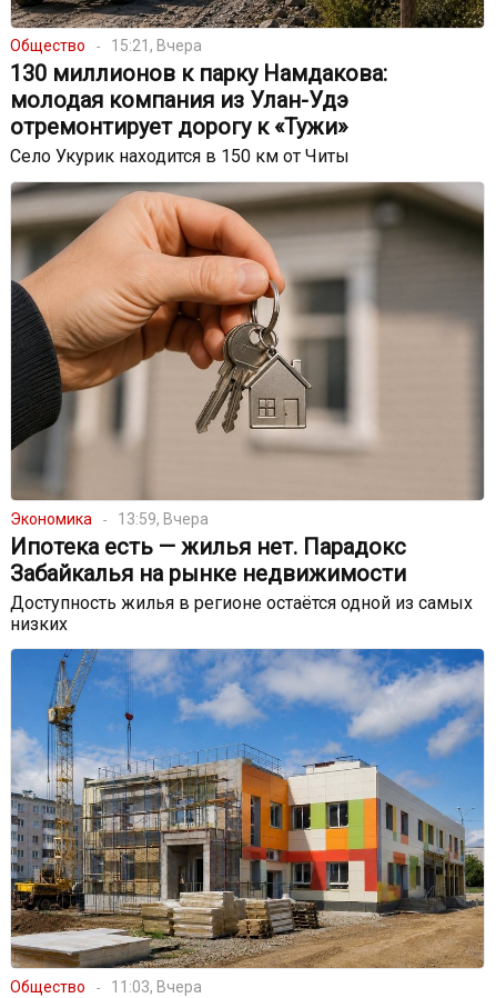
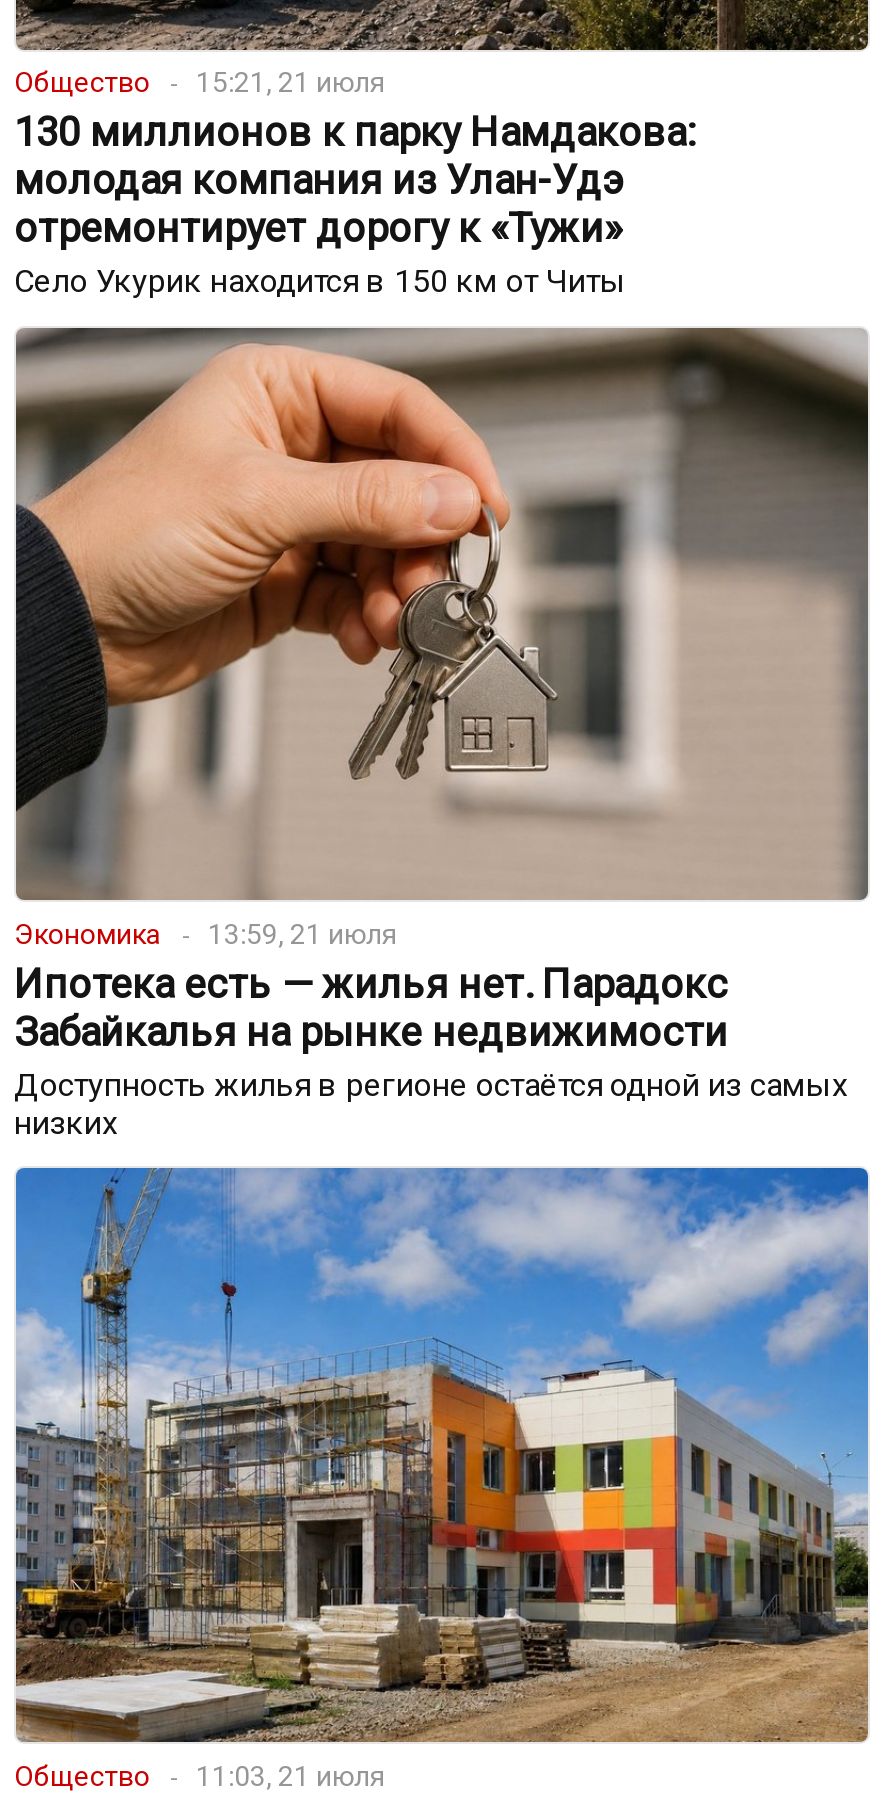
- Общество 15:21, Вчера
+ Общество 15:21, 21 июля

- Экономика 13:59, Вчера
+ Экономика 13:59, 21 июля

- Общество 11:03, Вчера
+ Общество 11:03, 21 июля
